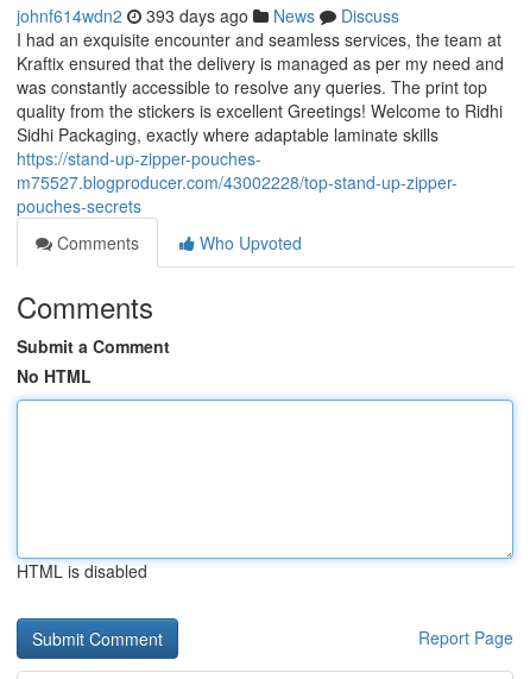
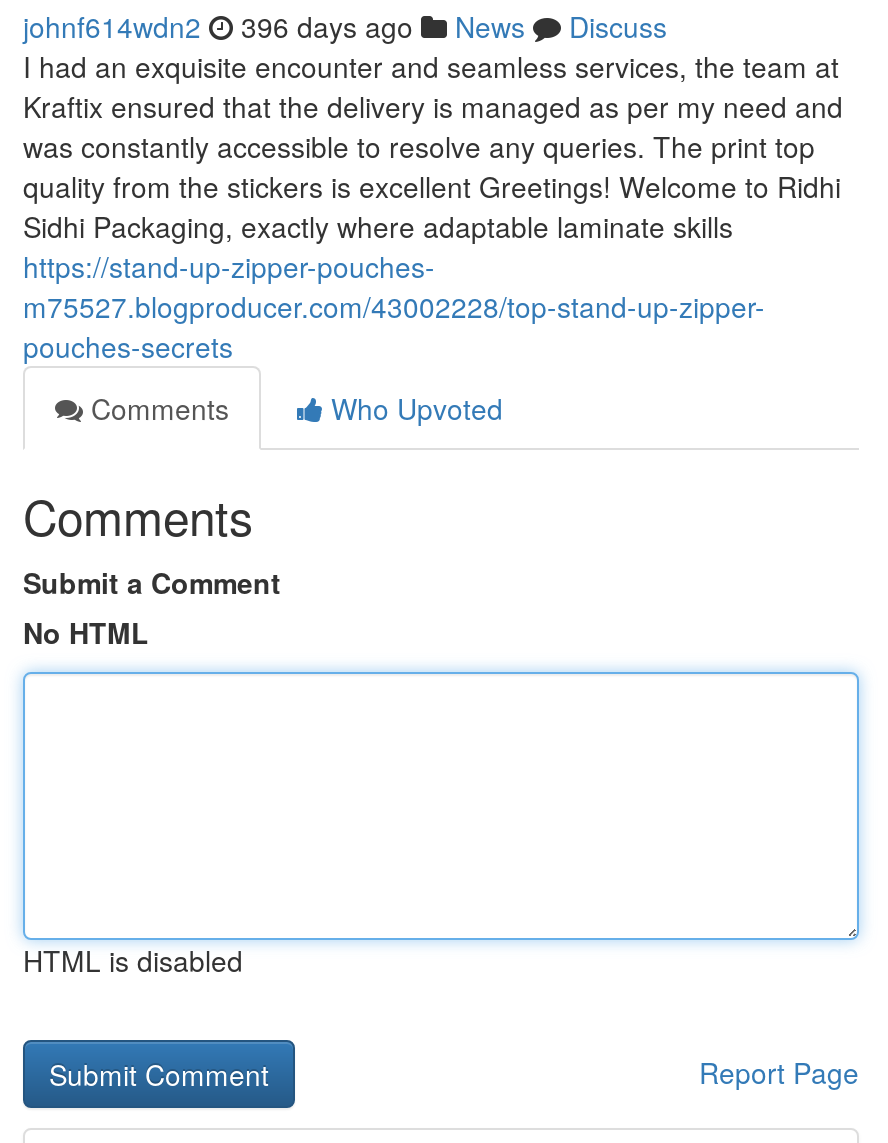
- johnf614wdn2 393 days ago News Discuss
+ johnf614wdn2 396 days ago News Discuss
